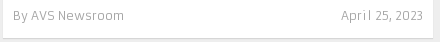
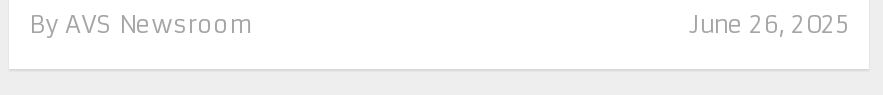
- April 25, 2023
+ June 26, 2025
